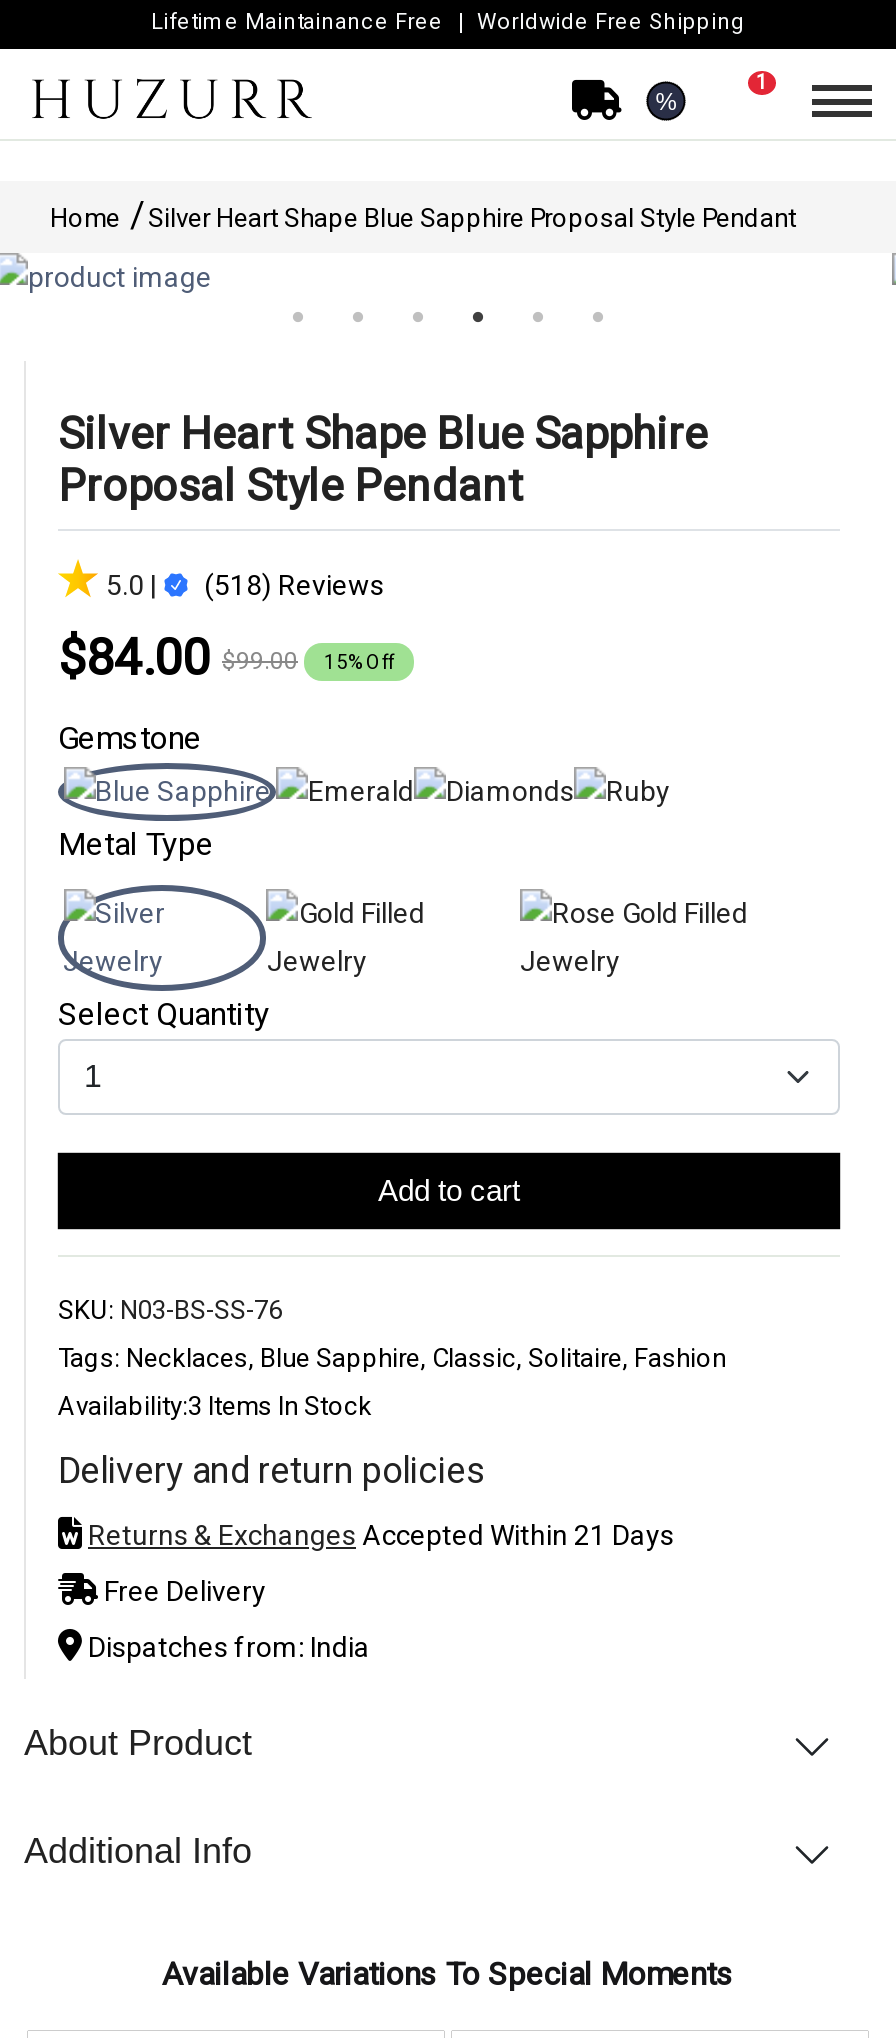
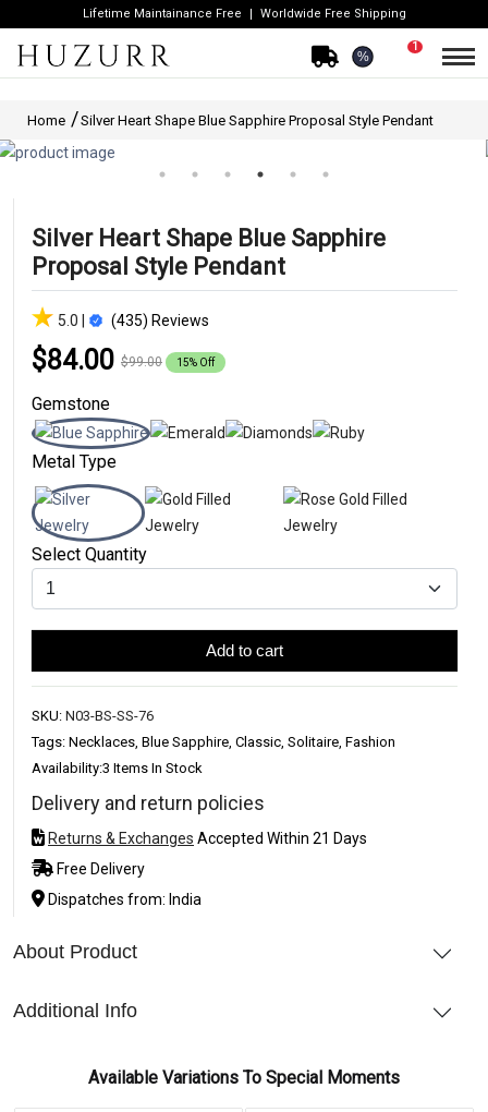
- (518) Reviews
+ (435) Reviews
